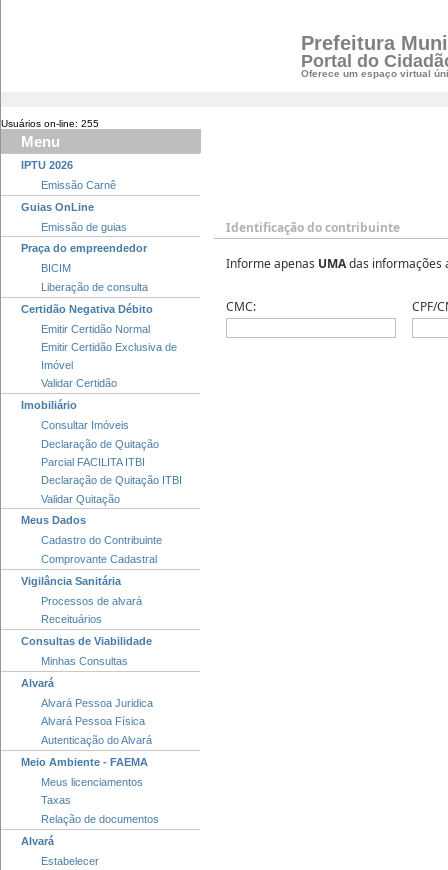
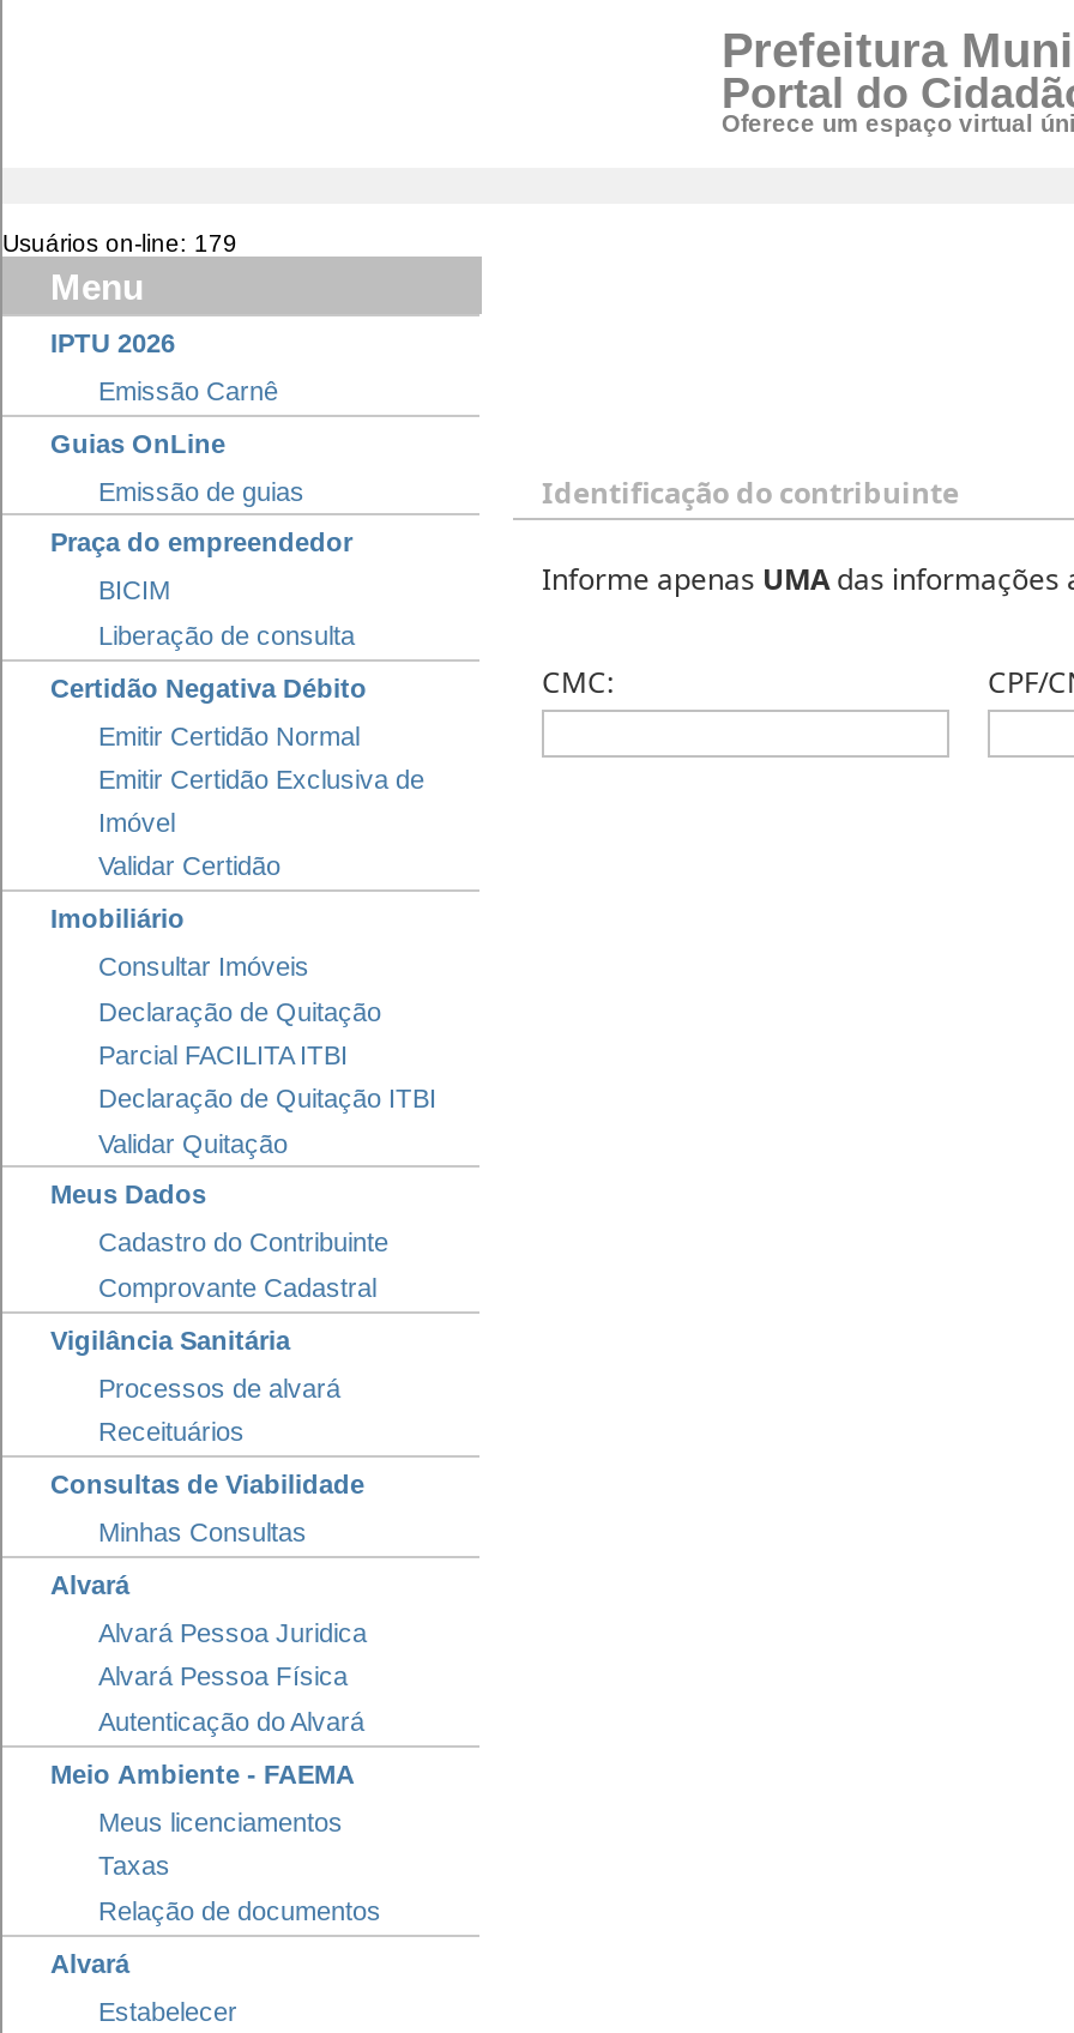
- Usuários on-line: 255
+ Usuários on-line: 179
